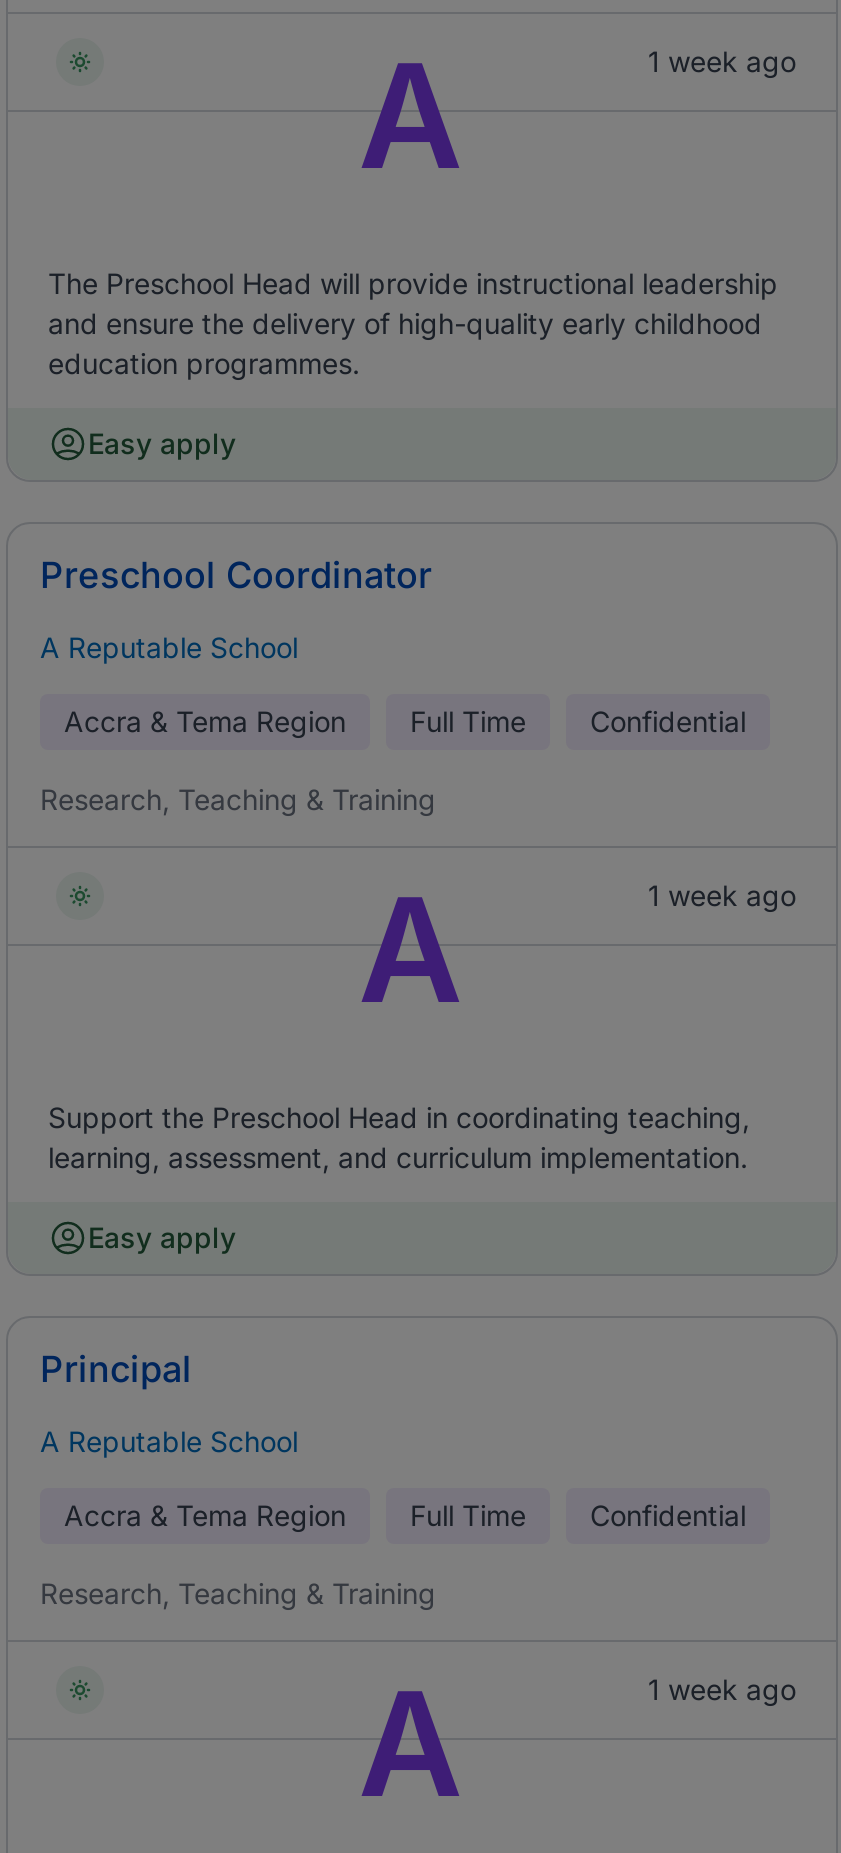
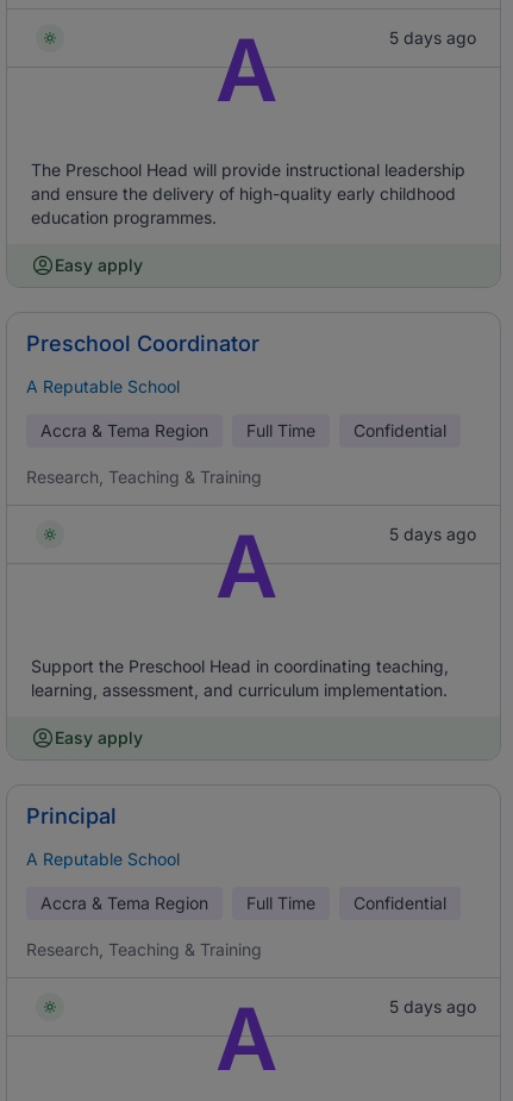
- 1 week ago
+ 5 days ago

- 1 week ago
+ 5 days ago

- 1 week ago
+ 5 days ago
